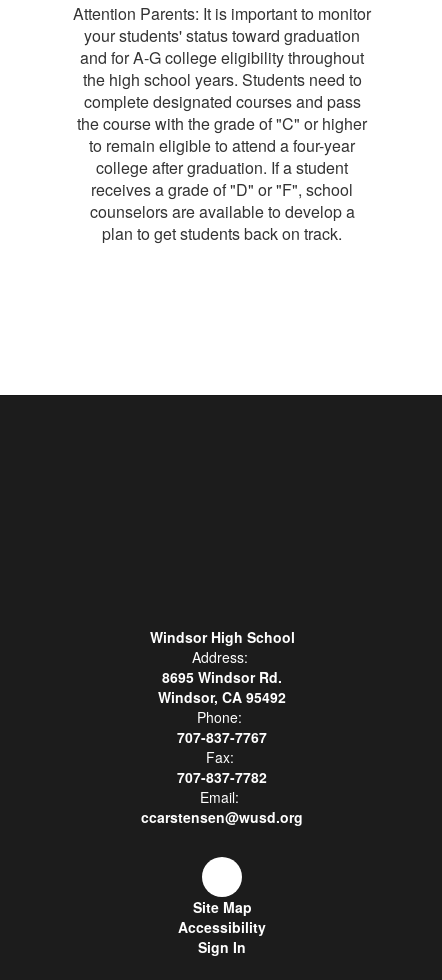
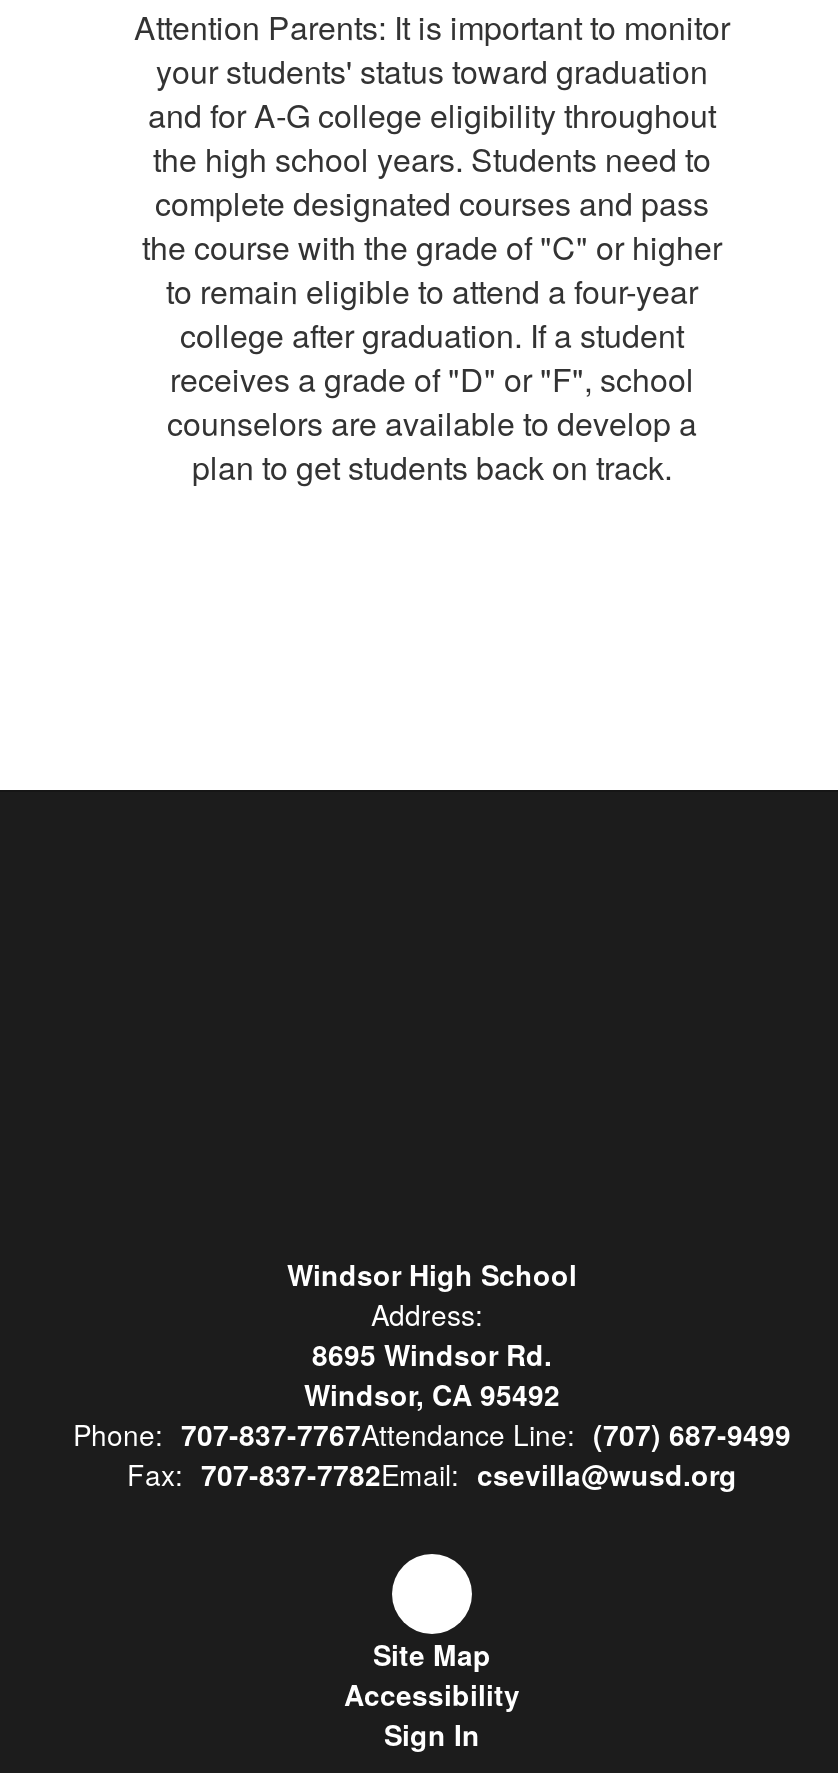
- Phone:
- 707-837-7767
- Fax:
- 707-837-7782
- Email:
- ccarstensen@wusd.org
+ Phone: 707-837-7767Attendance Line: (707) 687-9499
+ Fax: 707-837-7782Email: csevilla@wusd.org
